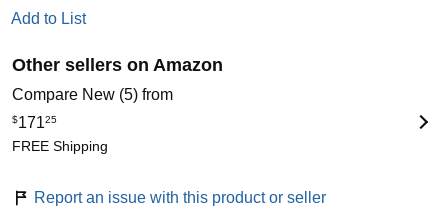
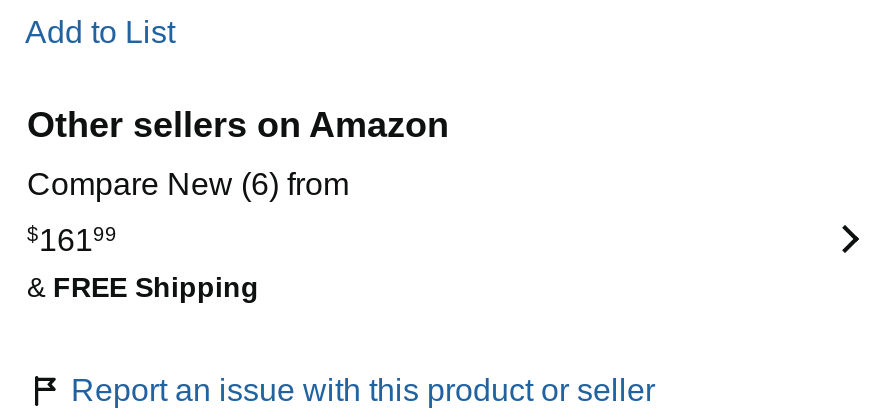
- Compare New (5) from
+ Compare New (6) from

- $17125
- FREE Shipping
+ $16199
+ & FREE Shipping
